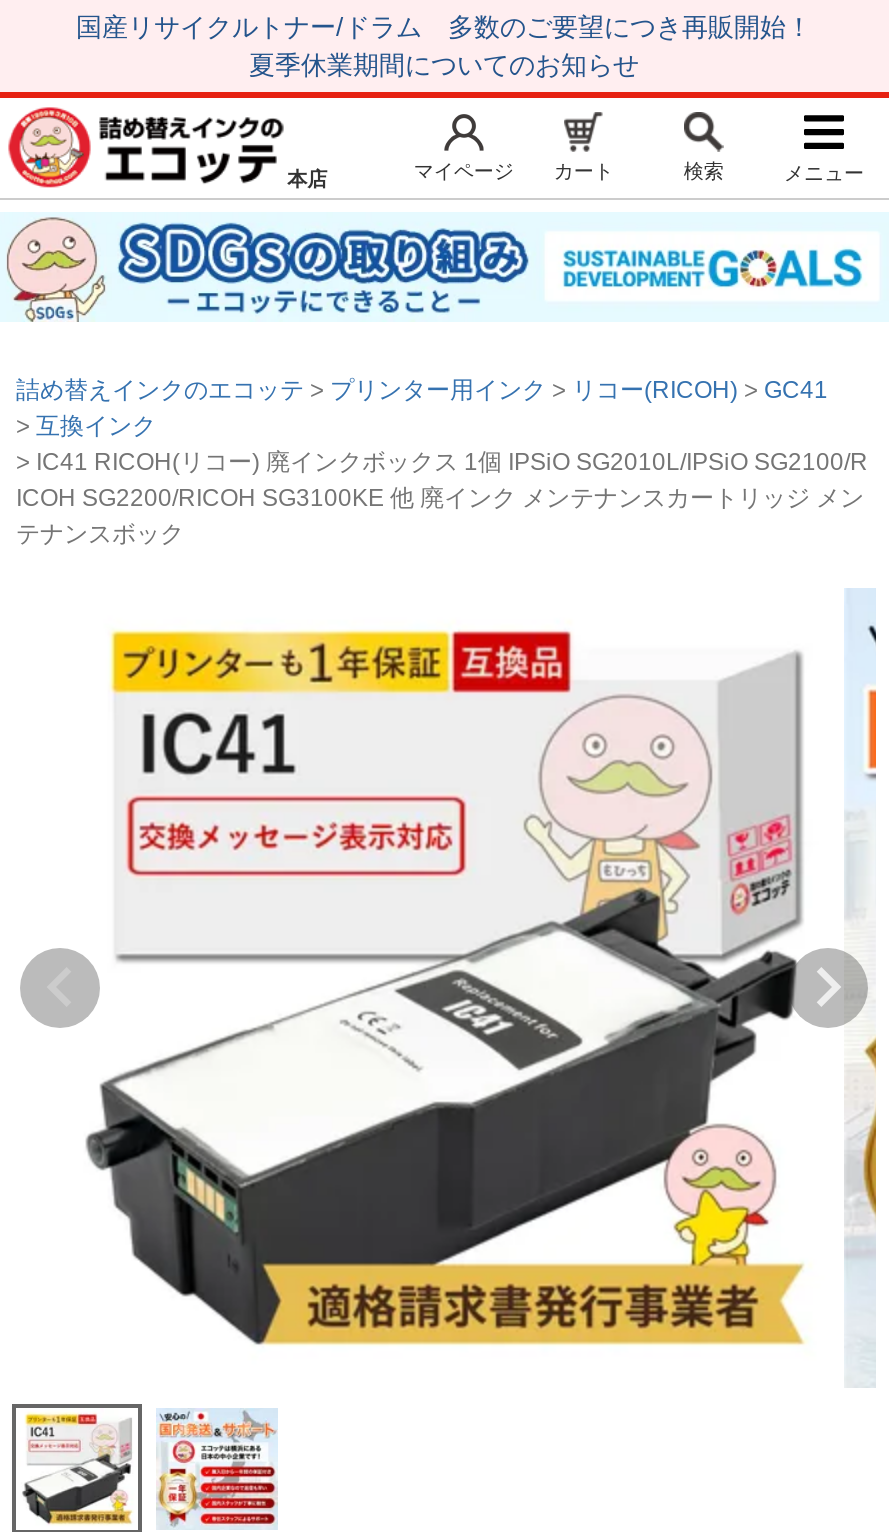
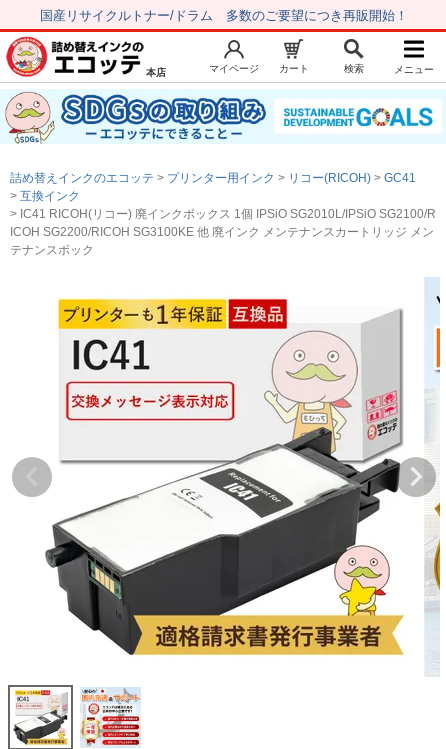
- 夏季休業期間についてのお知らせ
